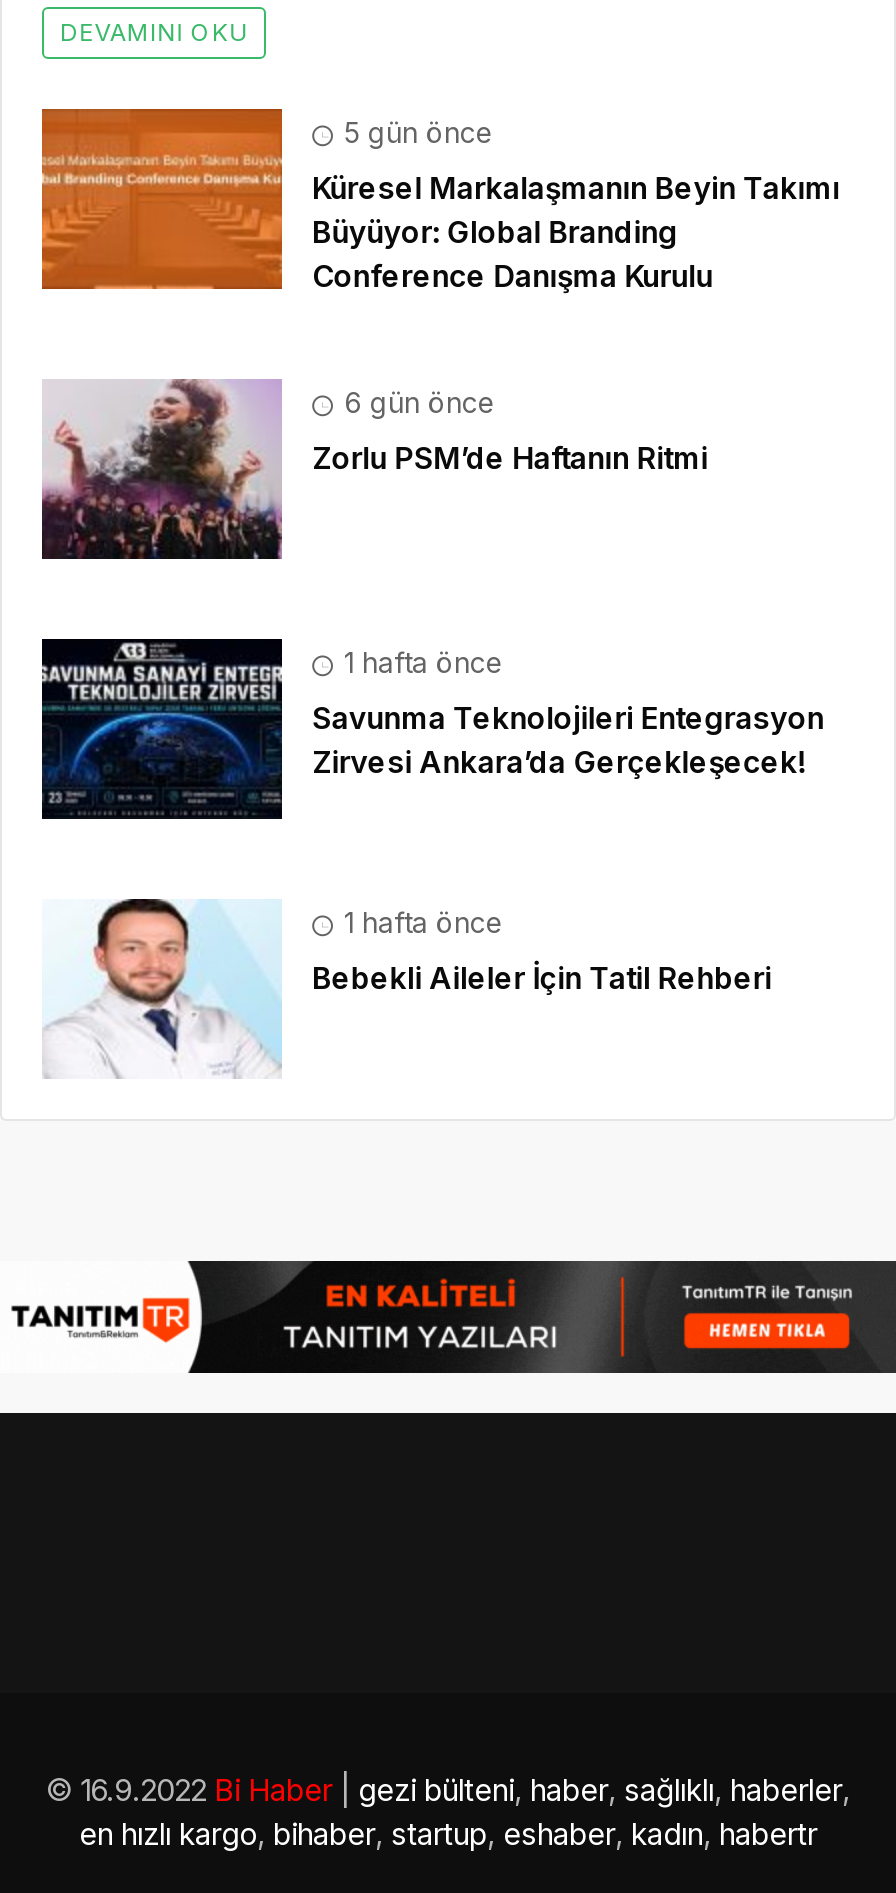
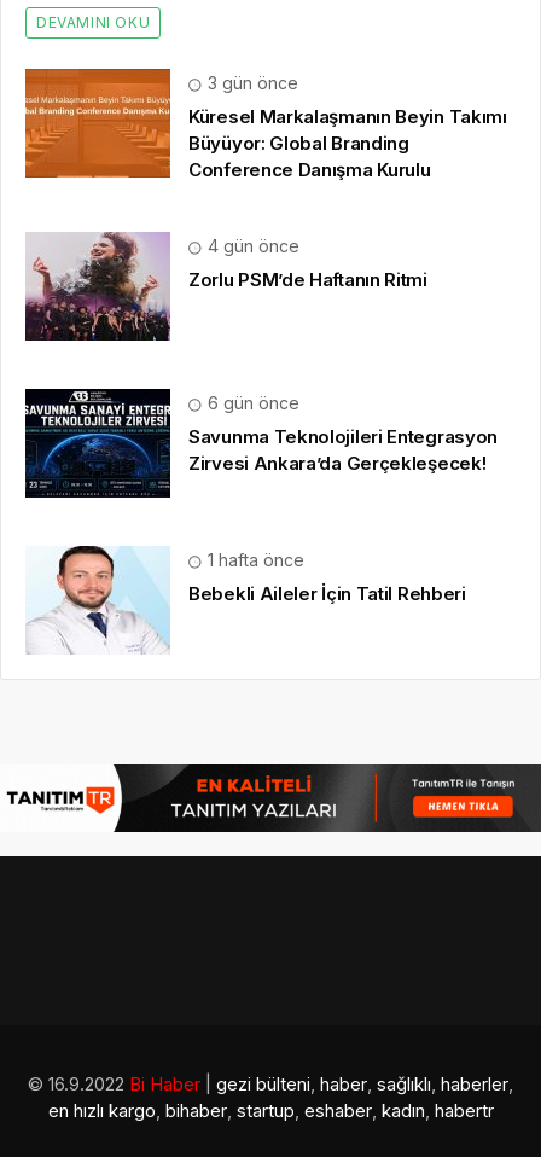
- 5 gün önce
+ 3 gün önce

- 6 gün önce
+ 4 gün önce

- 1 hafta önce
+ 6 gün önce
